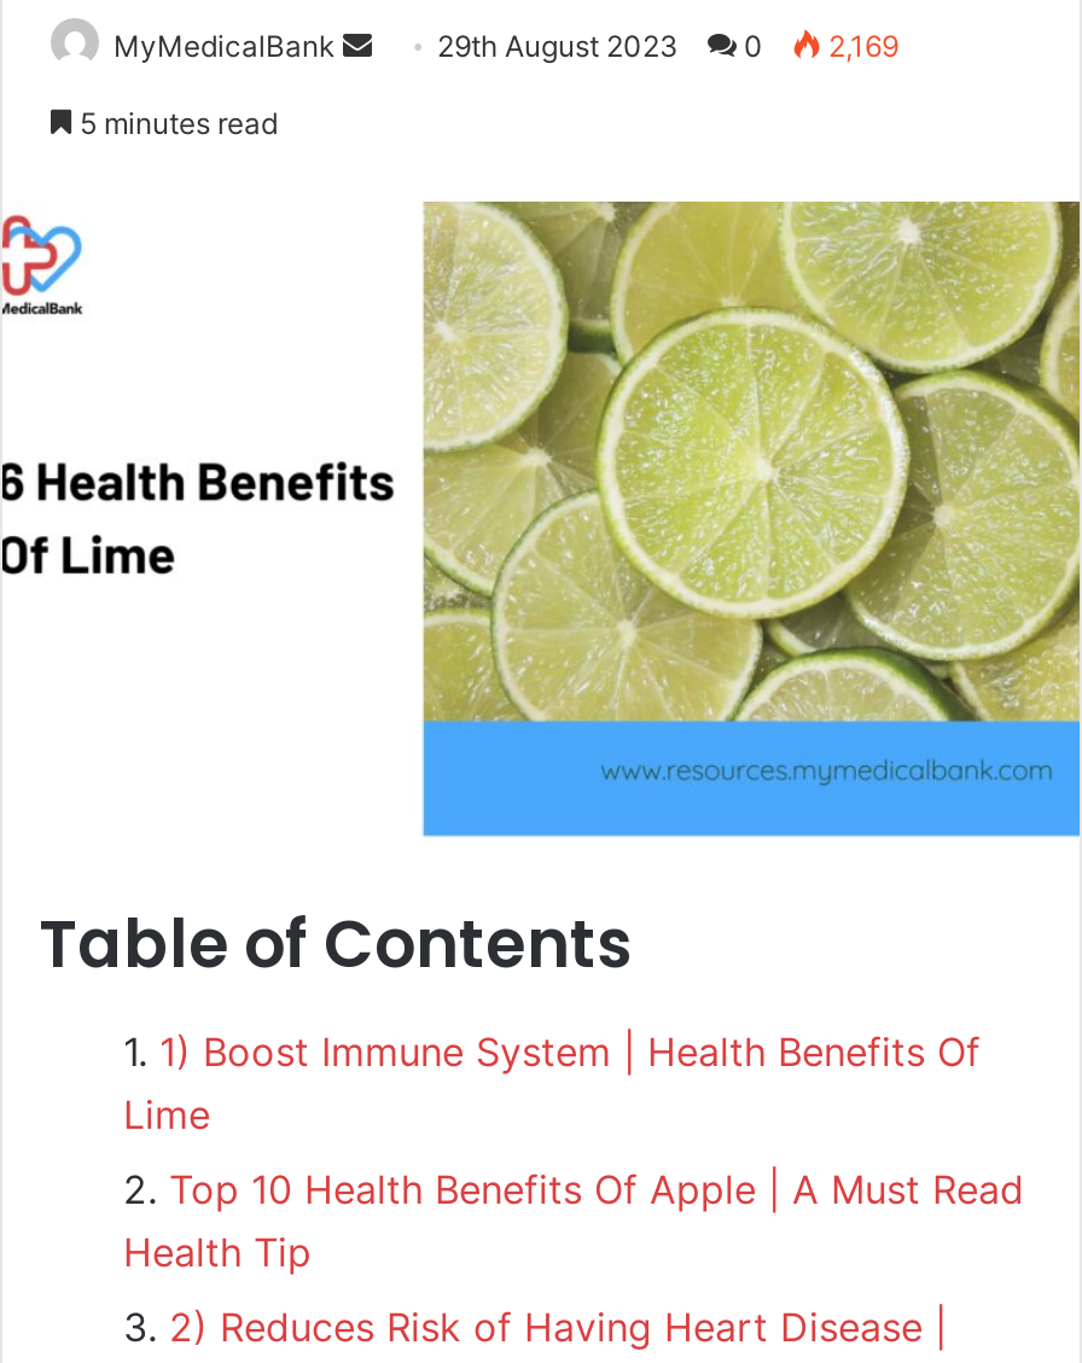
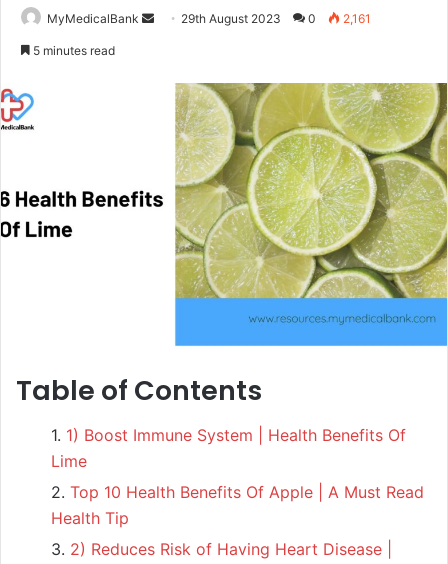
- 2,169
+ 2,161
